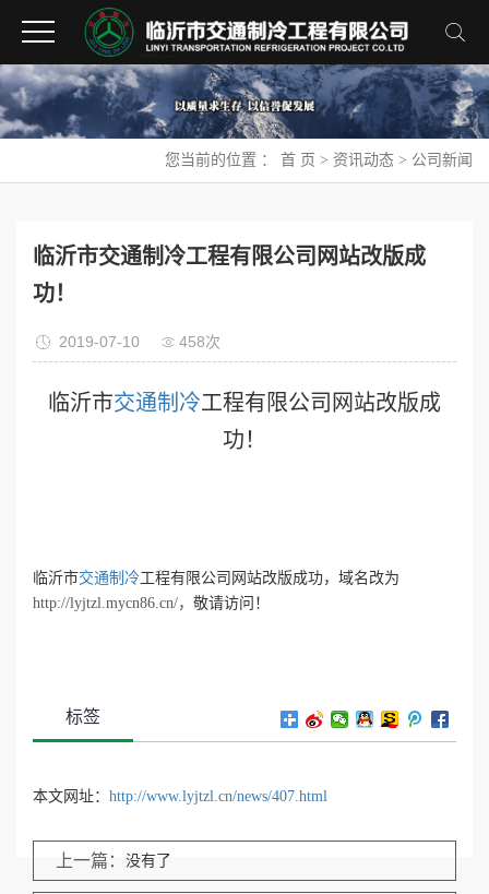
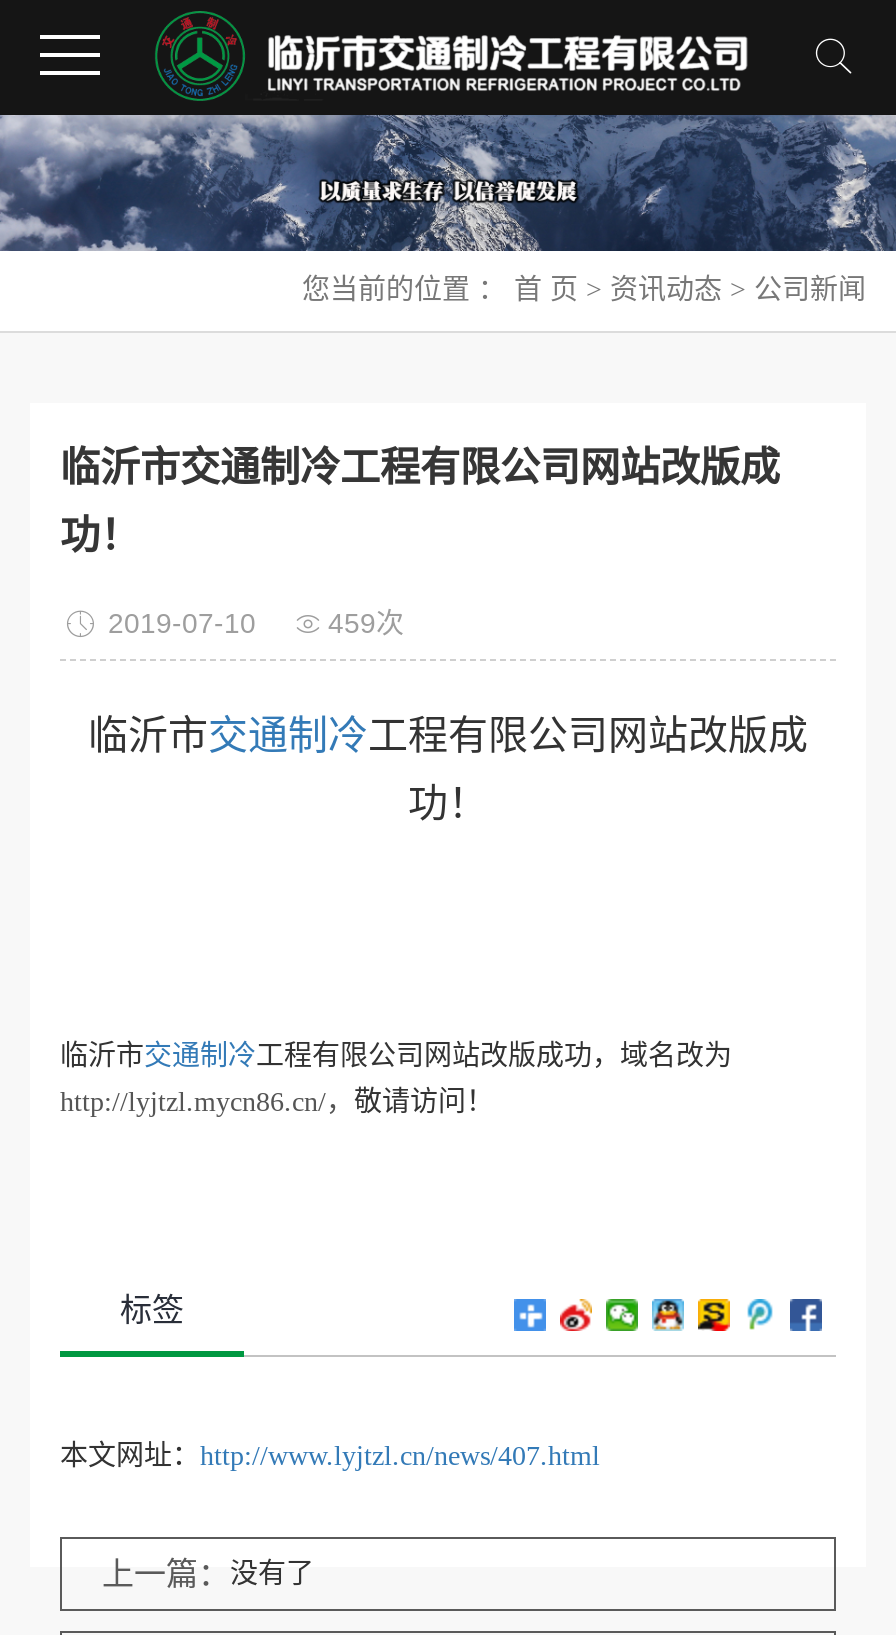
- 458次
+ 459次
